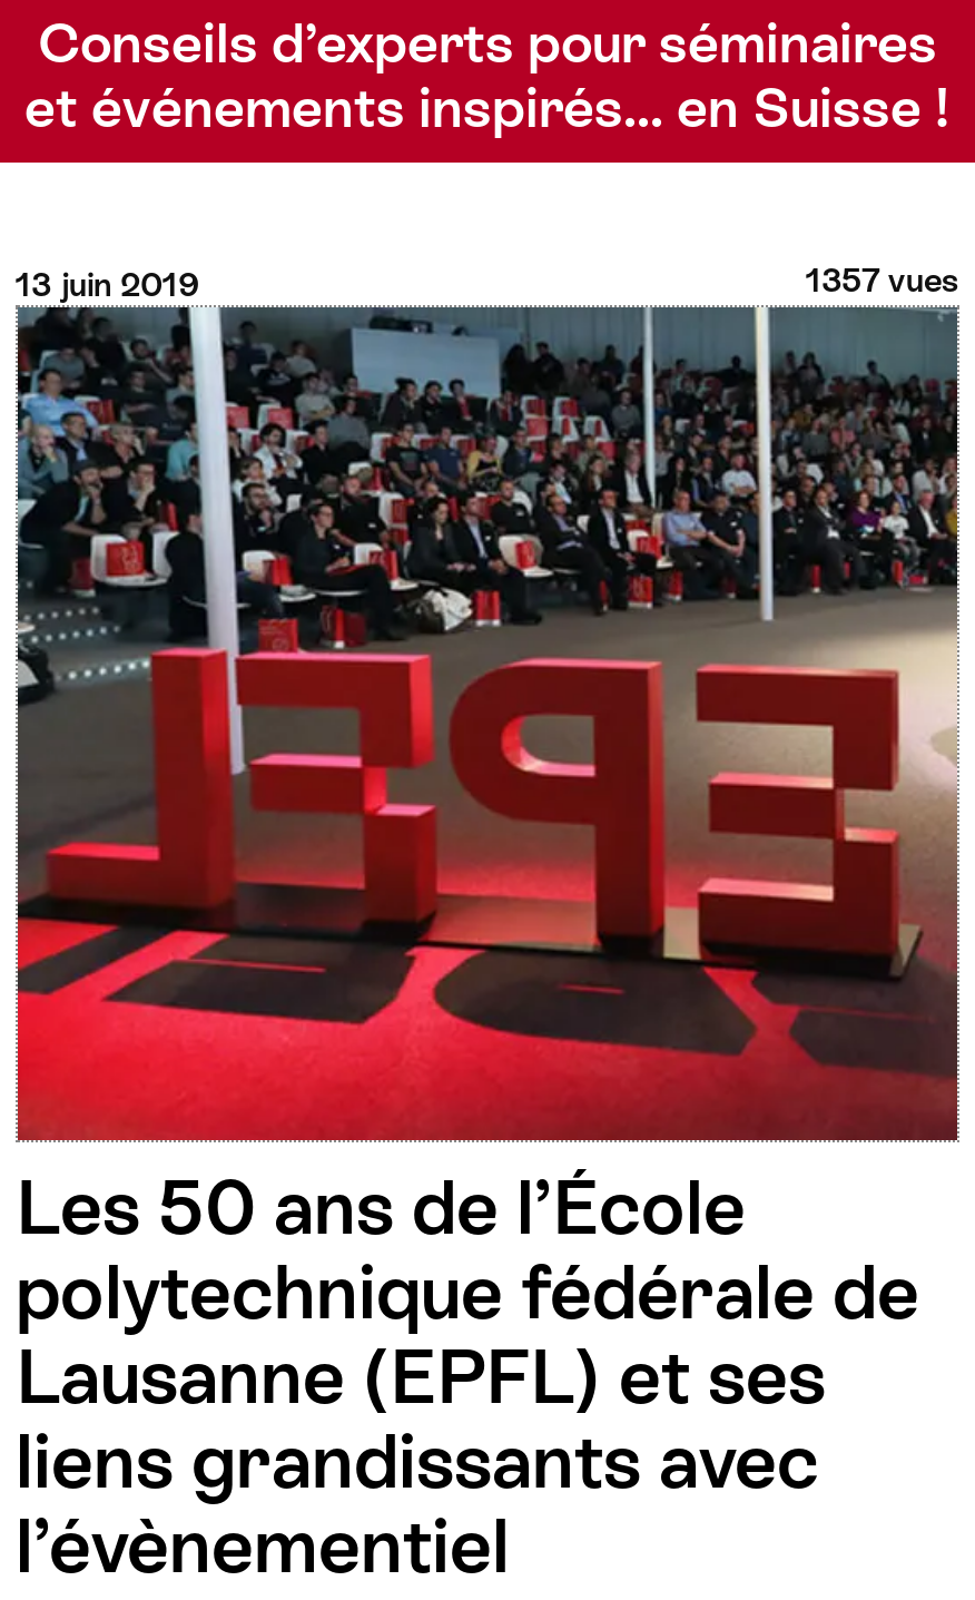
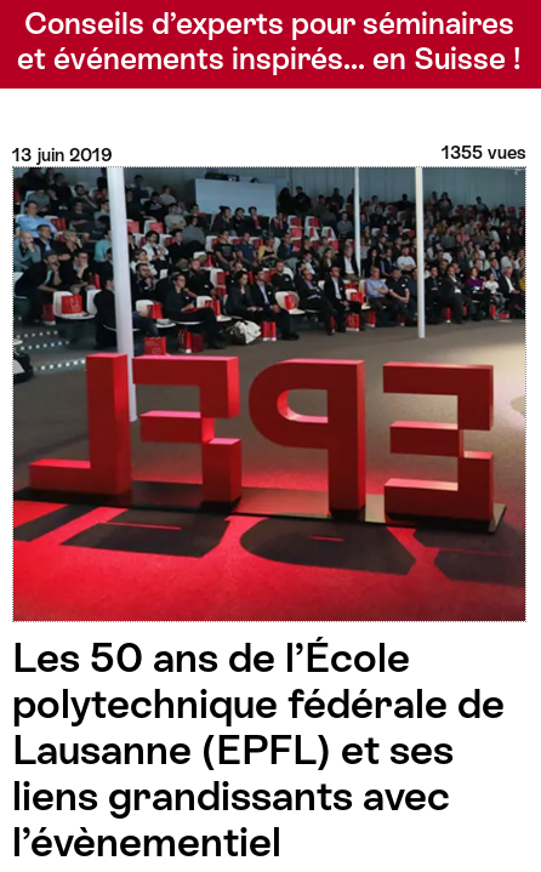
- 1357 vues
+ 1355 vues
